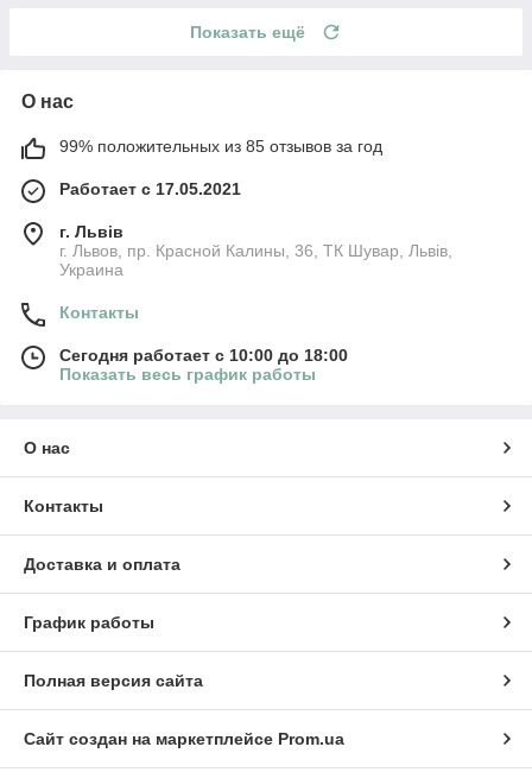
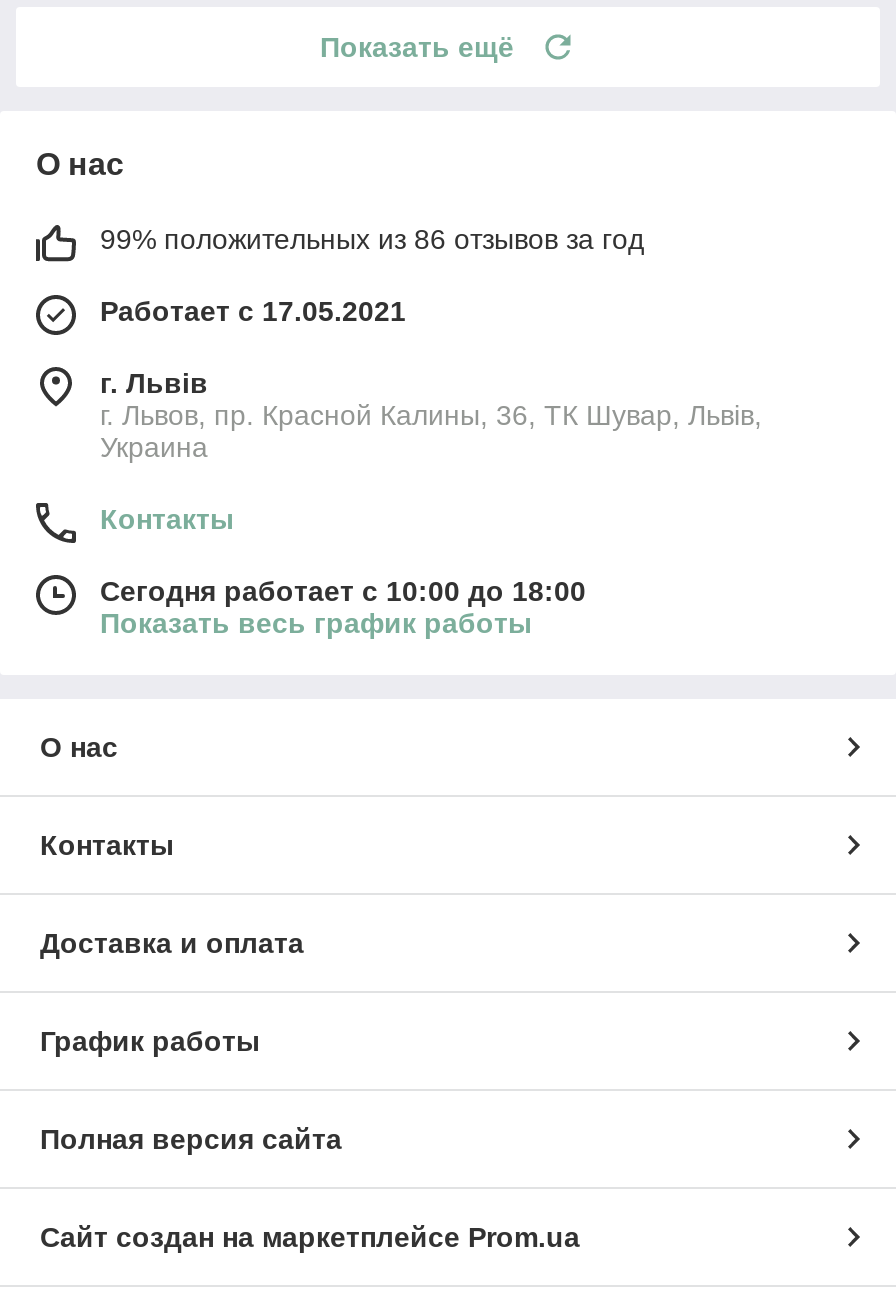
- 99% положительных из 85 отзывов за год
+ 99% положительных из 86 отзывов за год
